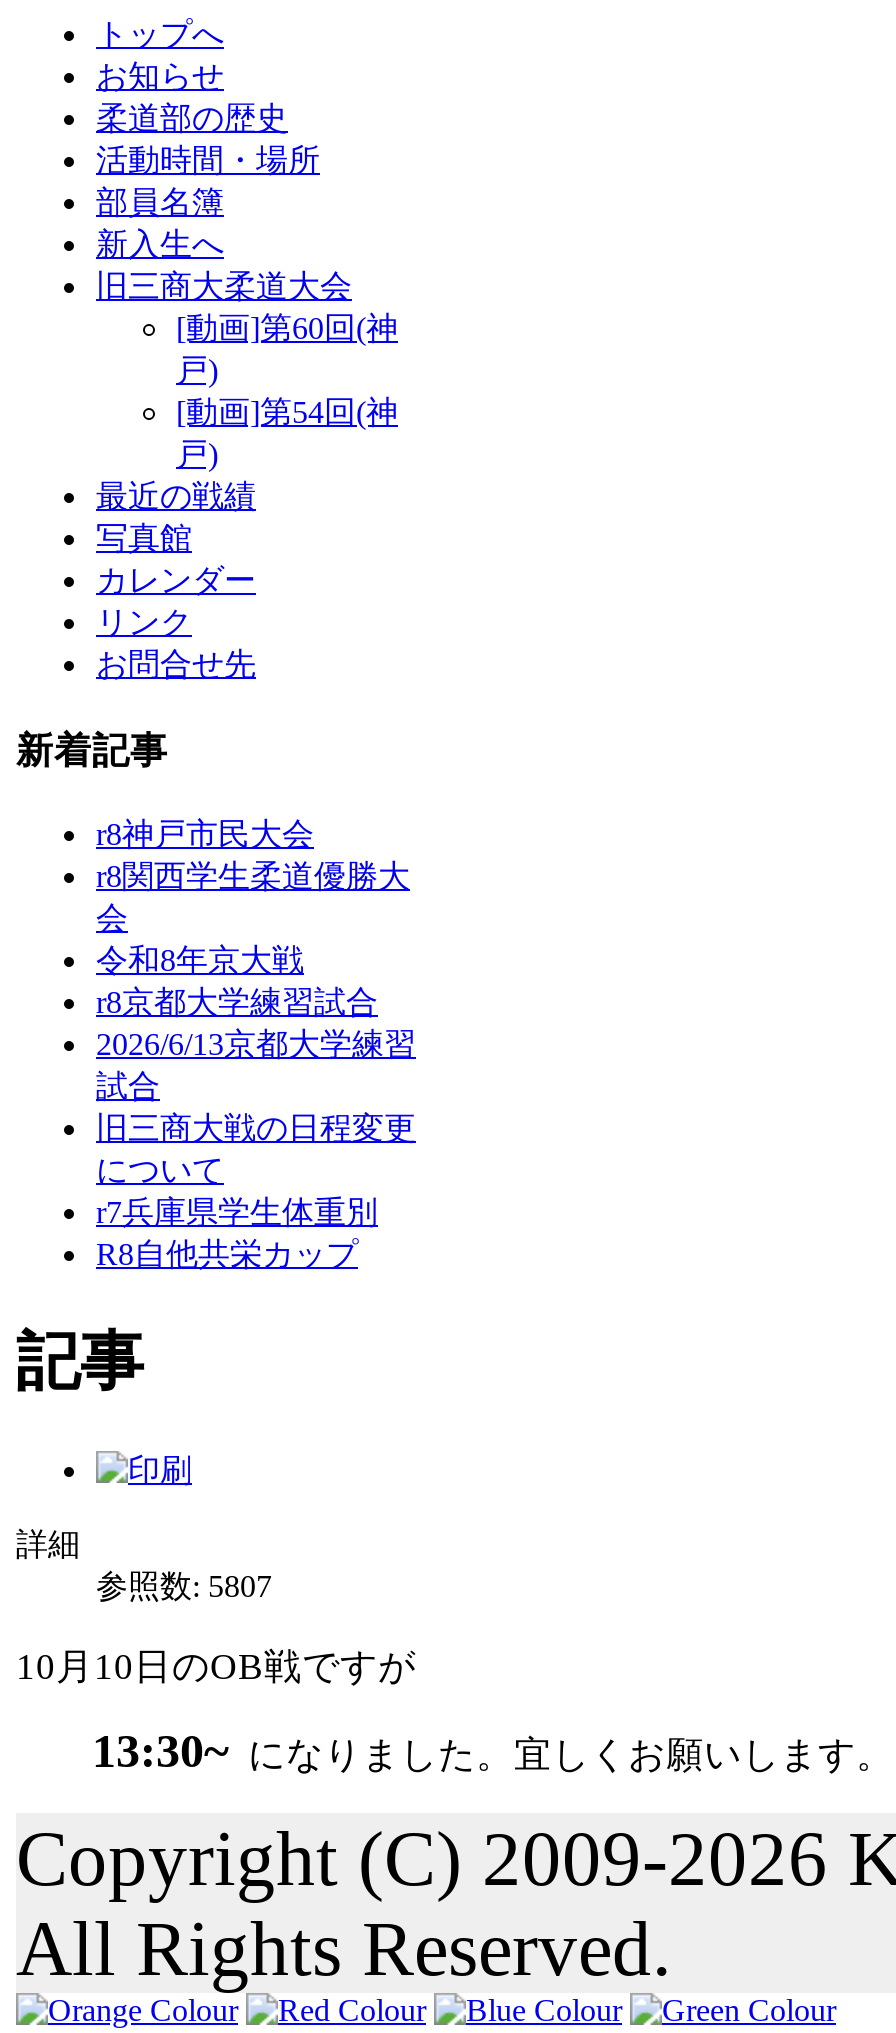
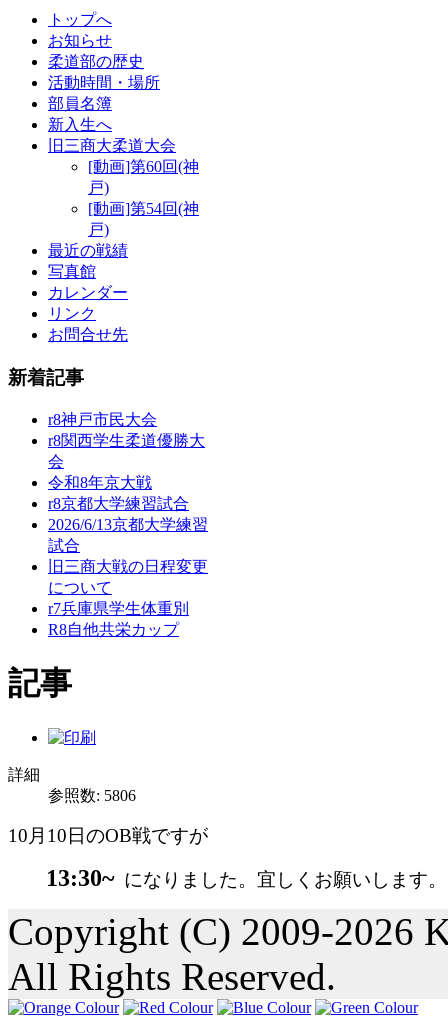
- 参照数: 5807
+ 参照数: 5806
